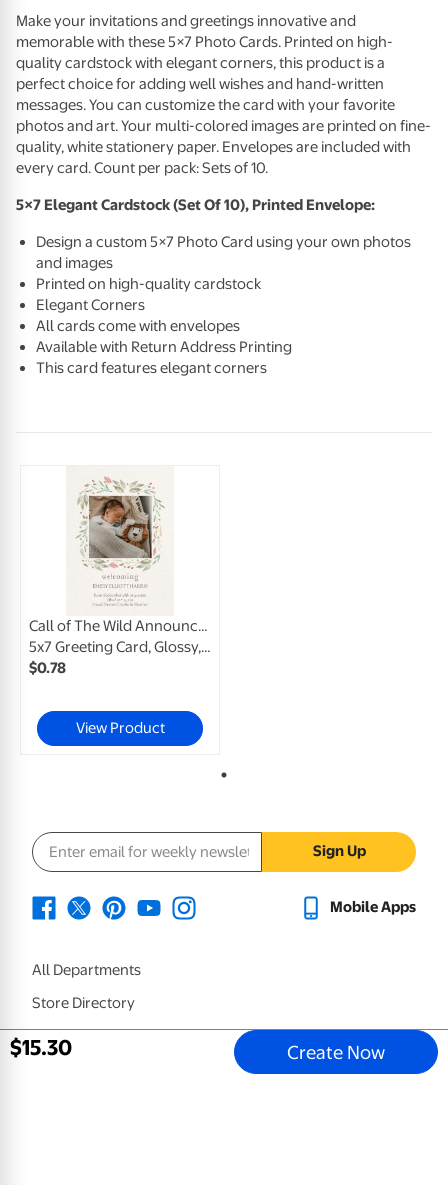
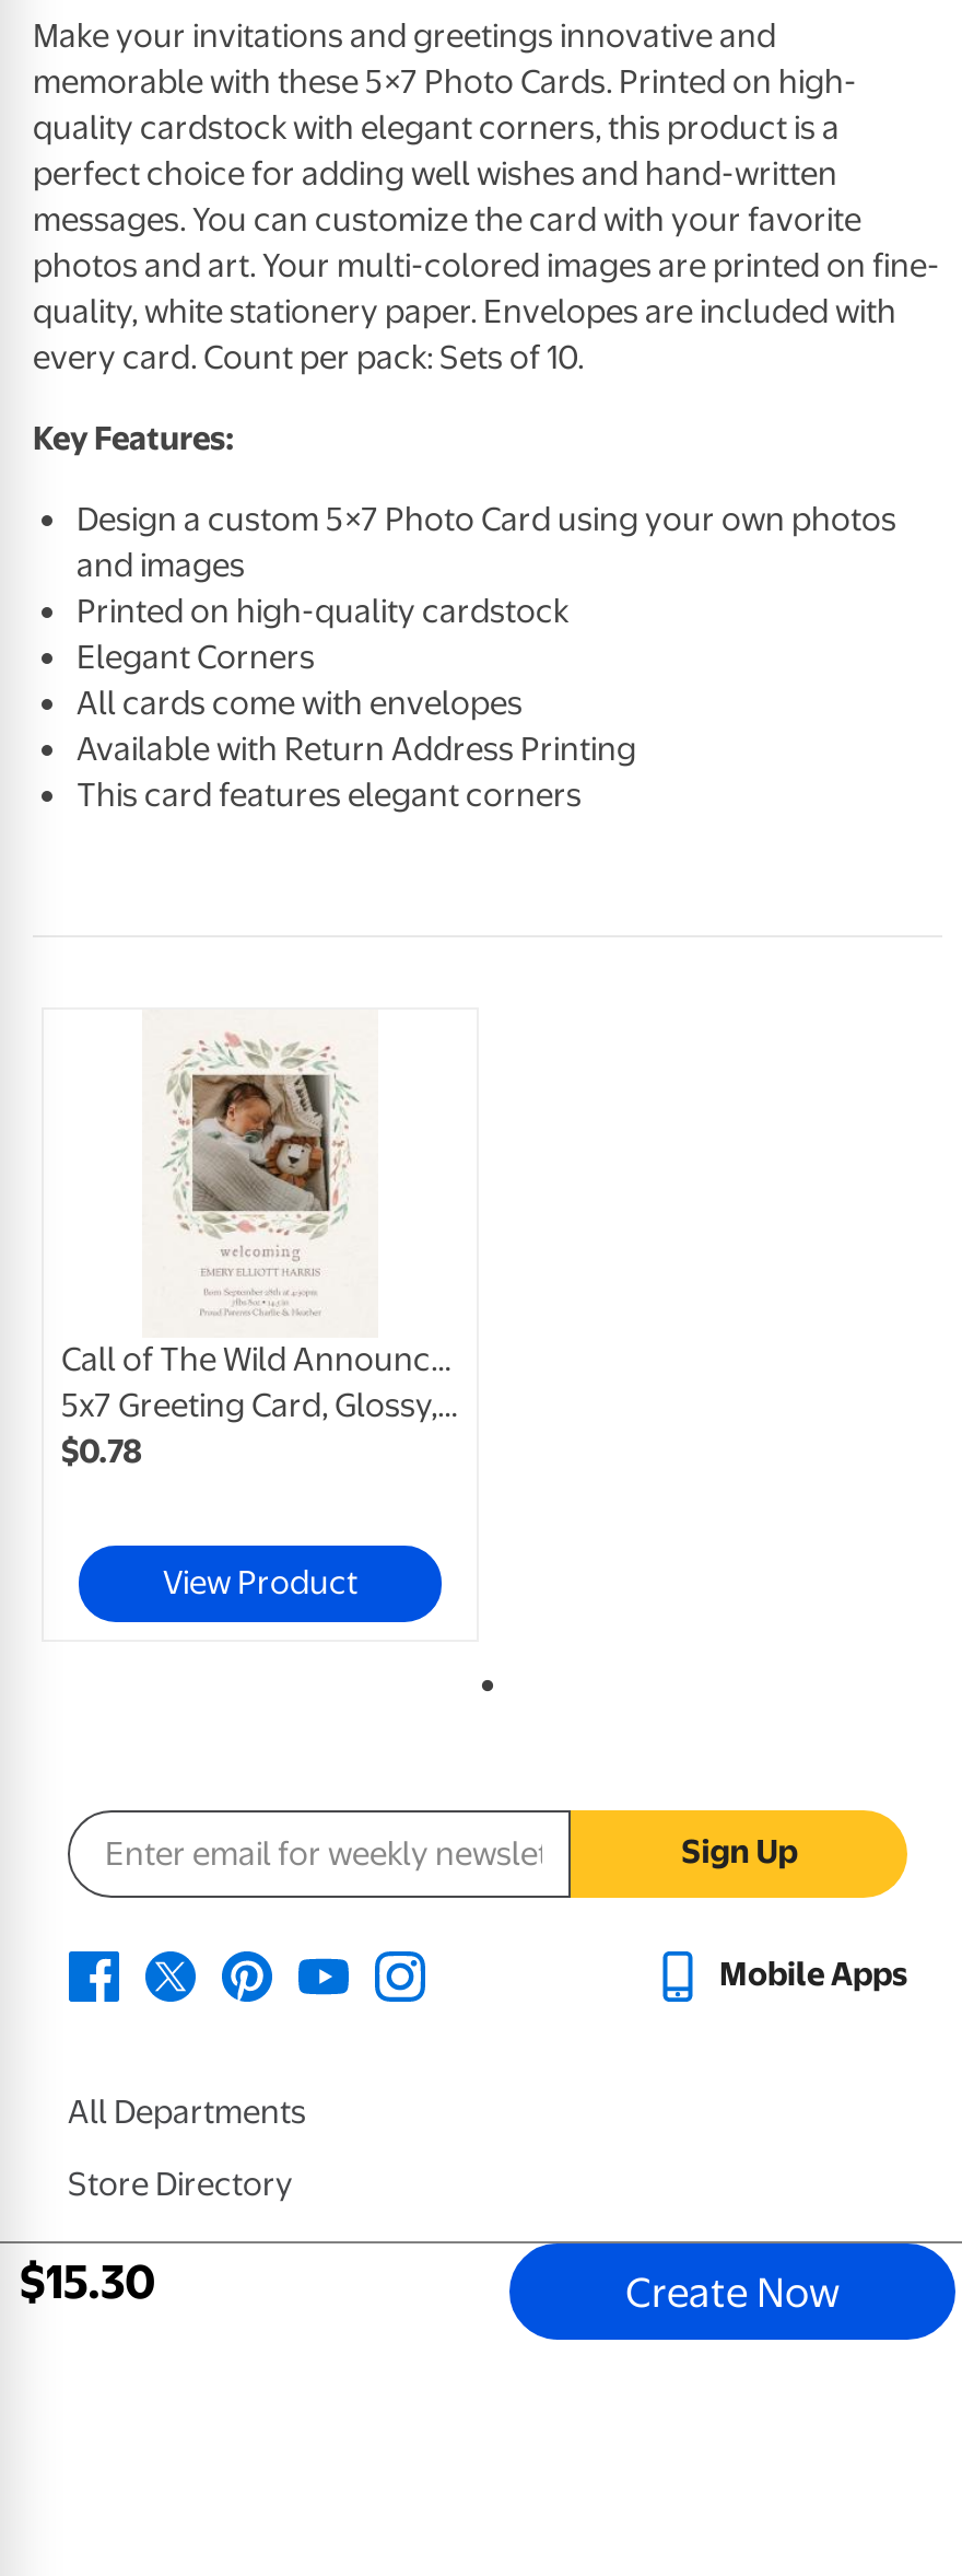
- 5×7 Elegant Cardstock (Set Of 10), Printed Envelope:
+ Key Features:
